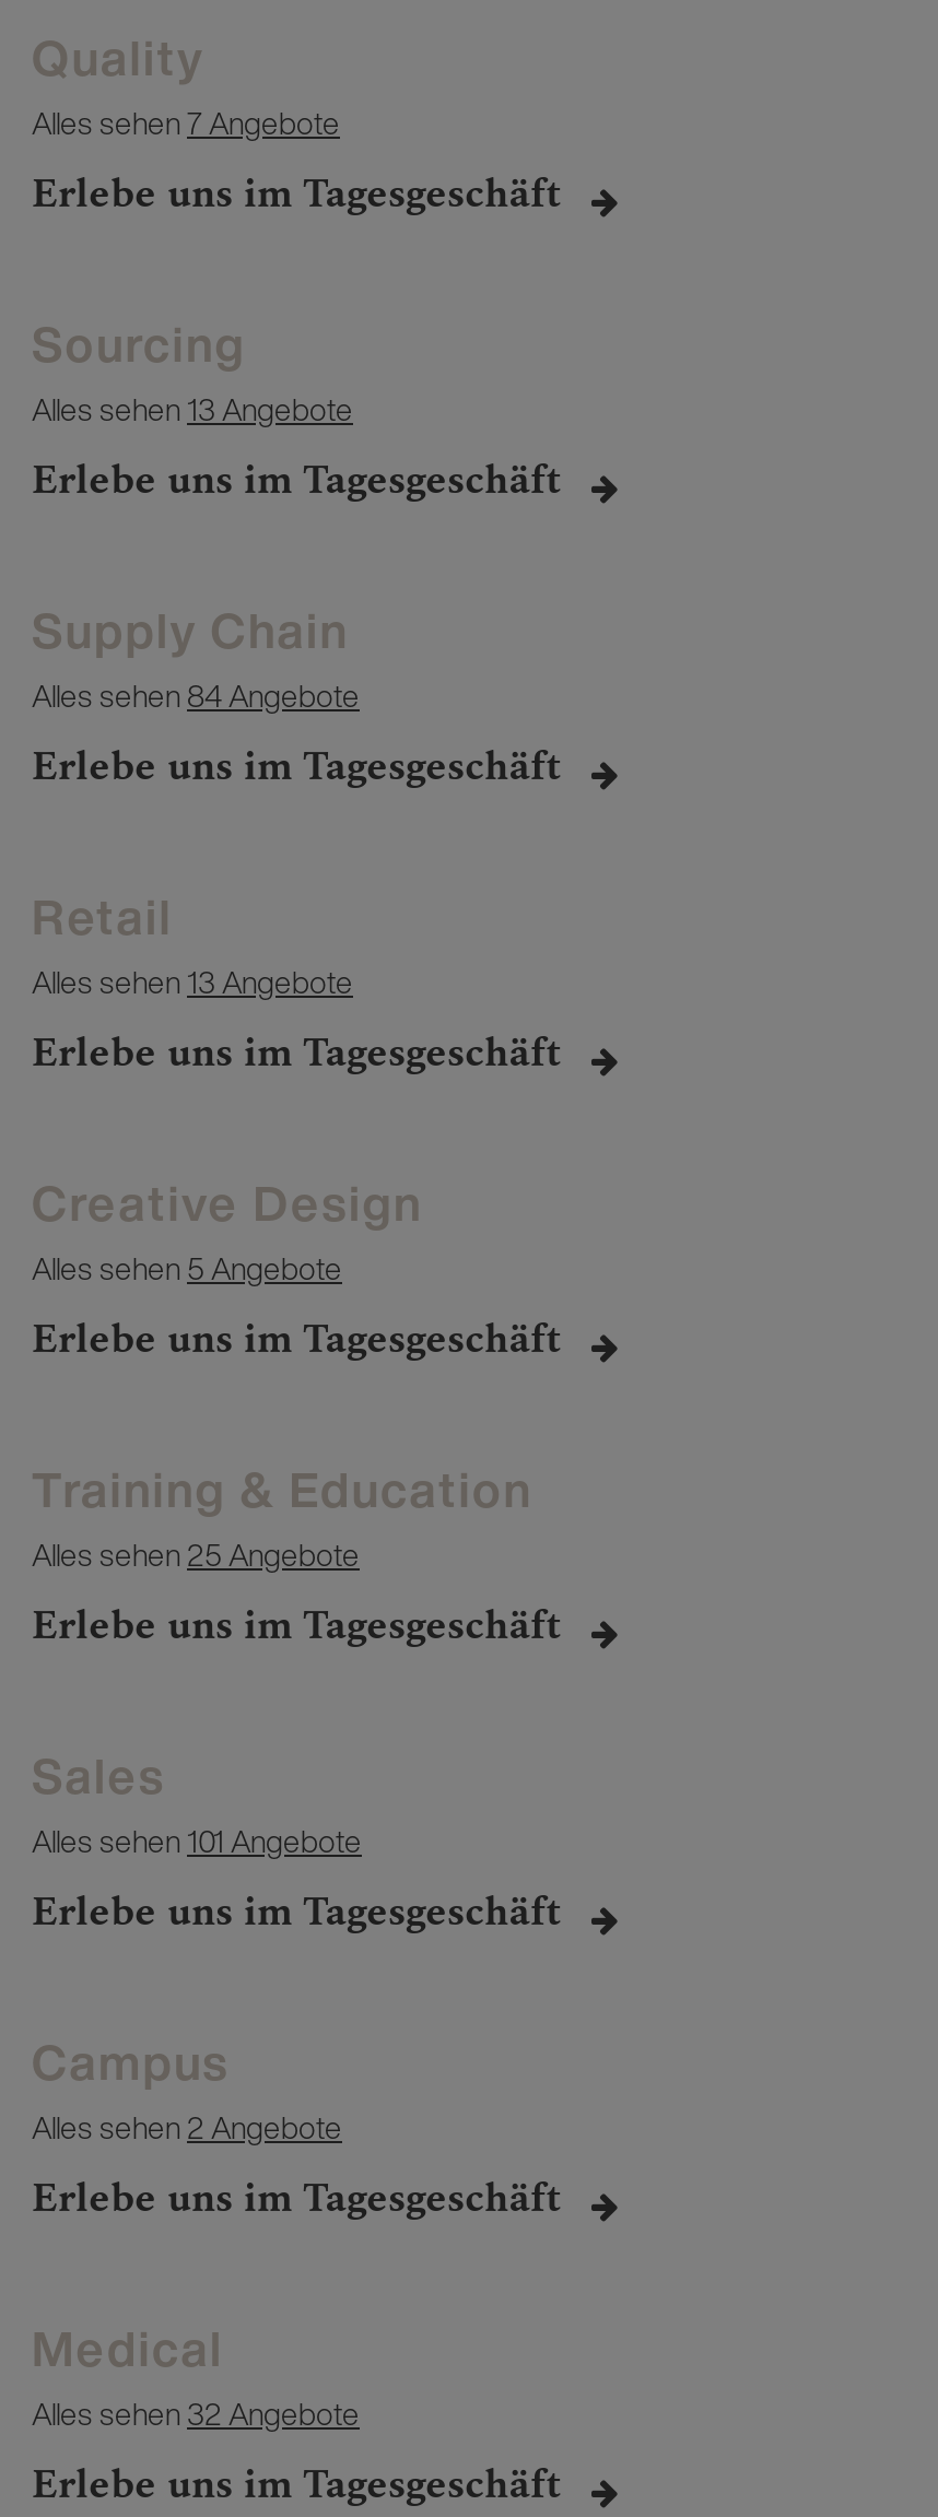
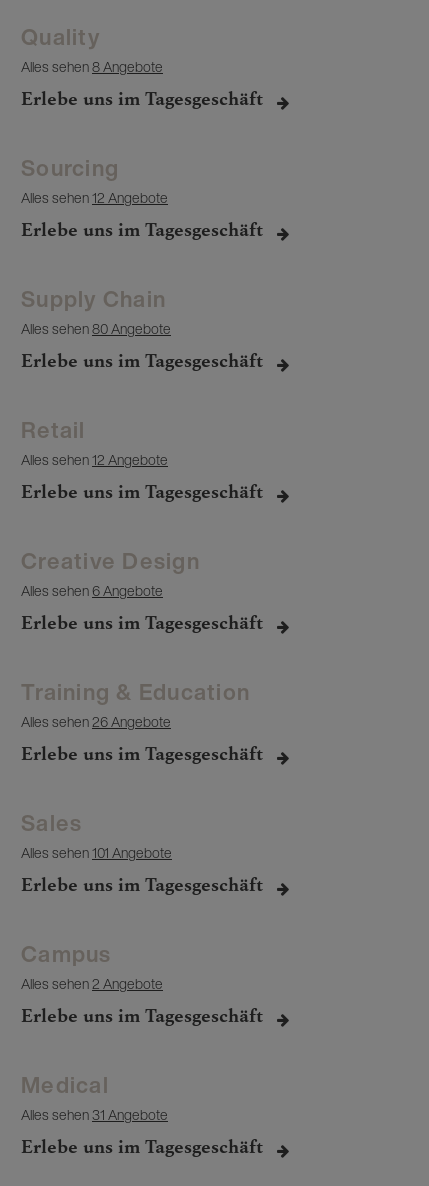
- Alles sehen7 Angebote
+ Alles sehen8 Angebote

- Alles sehen 13 Angebote
+ Alles sehen 12 Angebote

- Alles sehen 84 Angebote
+ Alles sehen 80 Angebote

- Alles sehen 13 Angebote
+ Alles sehen 12 Angebote

- Alles sehen 5 Angebote
+ Alles sehen 6 Angebote

- Alles sehen 25 Angebote
+ Alles sehen 26 Angebote

- Alles sehen 32 Angebote
+ Alles sehen 31 Angebote
